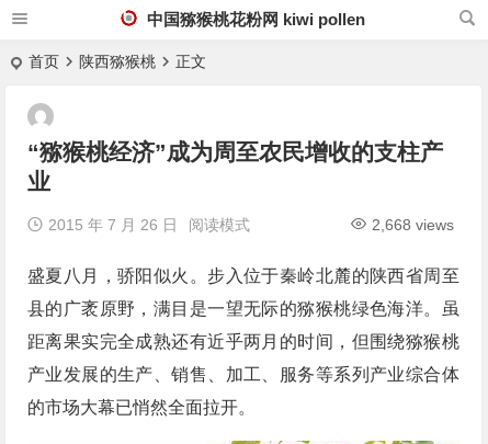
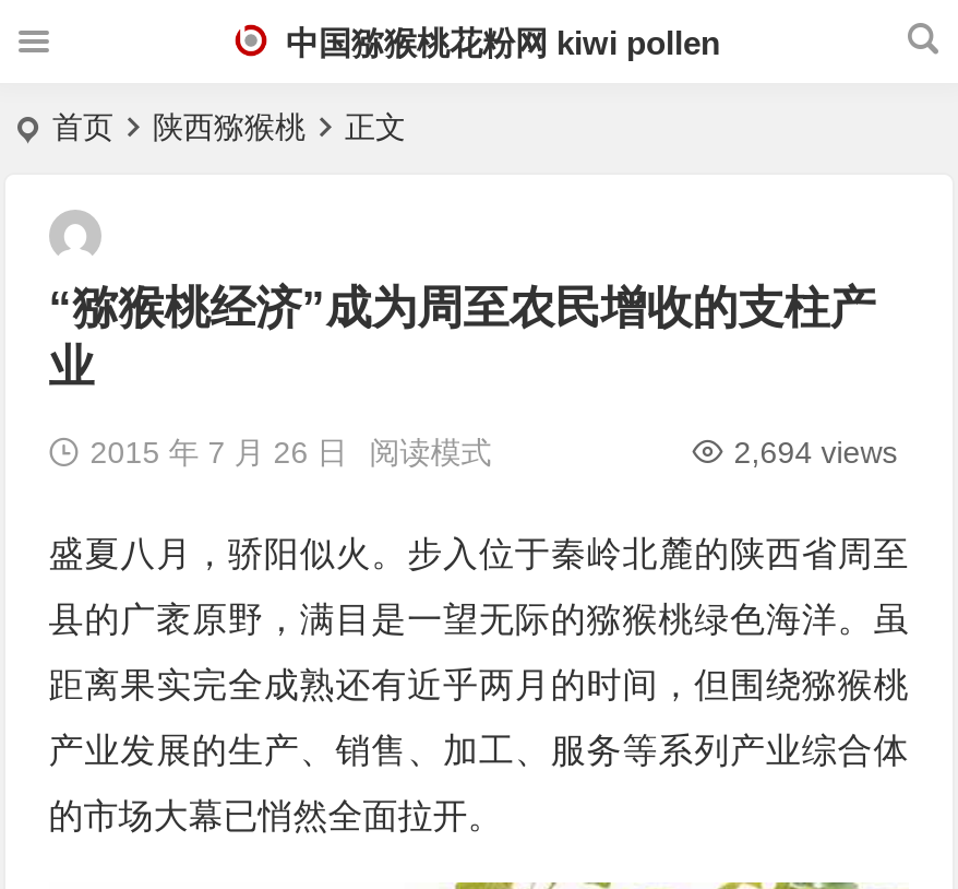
- 2,668 views
+ 2,694 views
